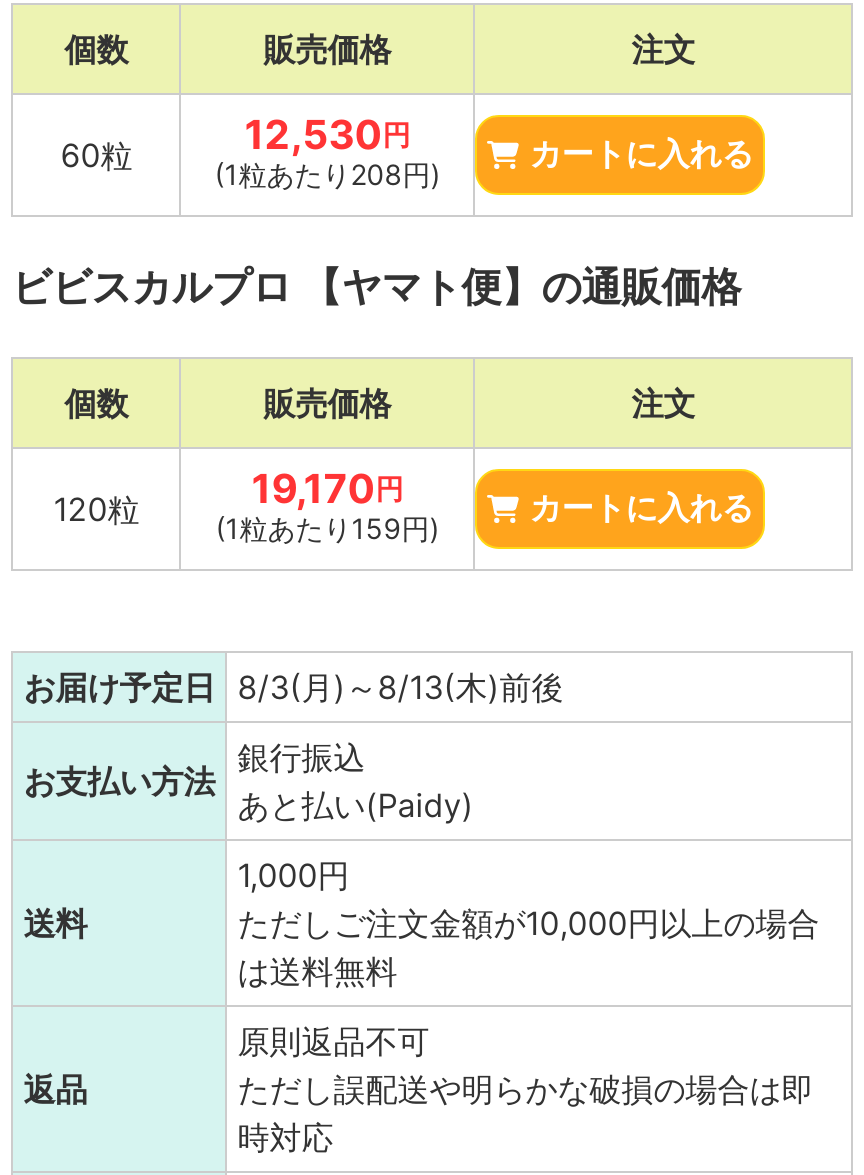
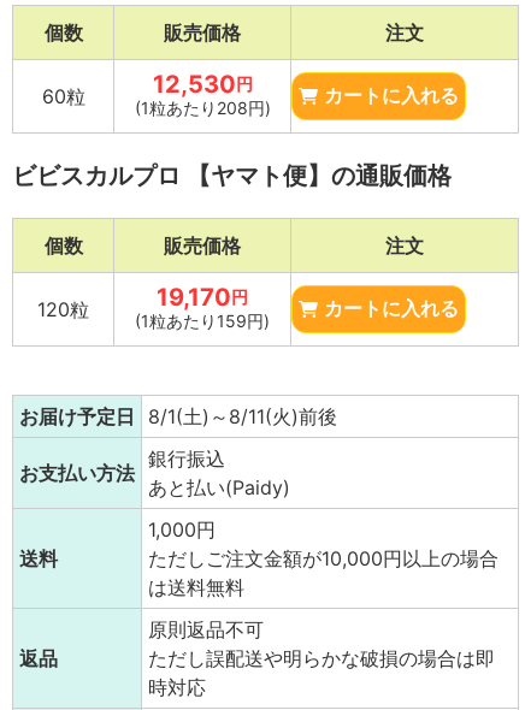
- お届け予定日 8/3(月)～8/13(木)前後
+ お届け予定日 8/1(土)～8/11(火)前後
